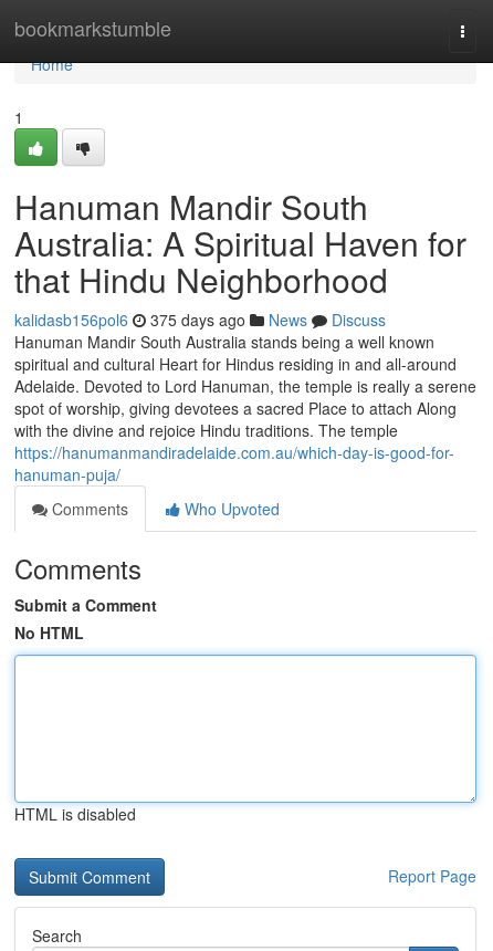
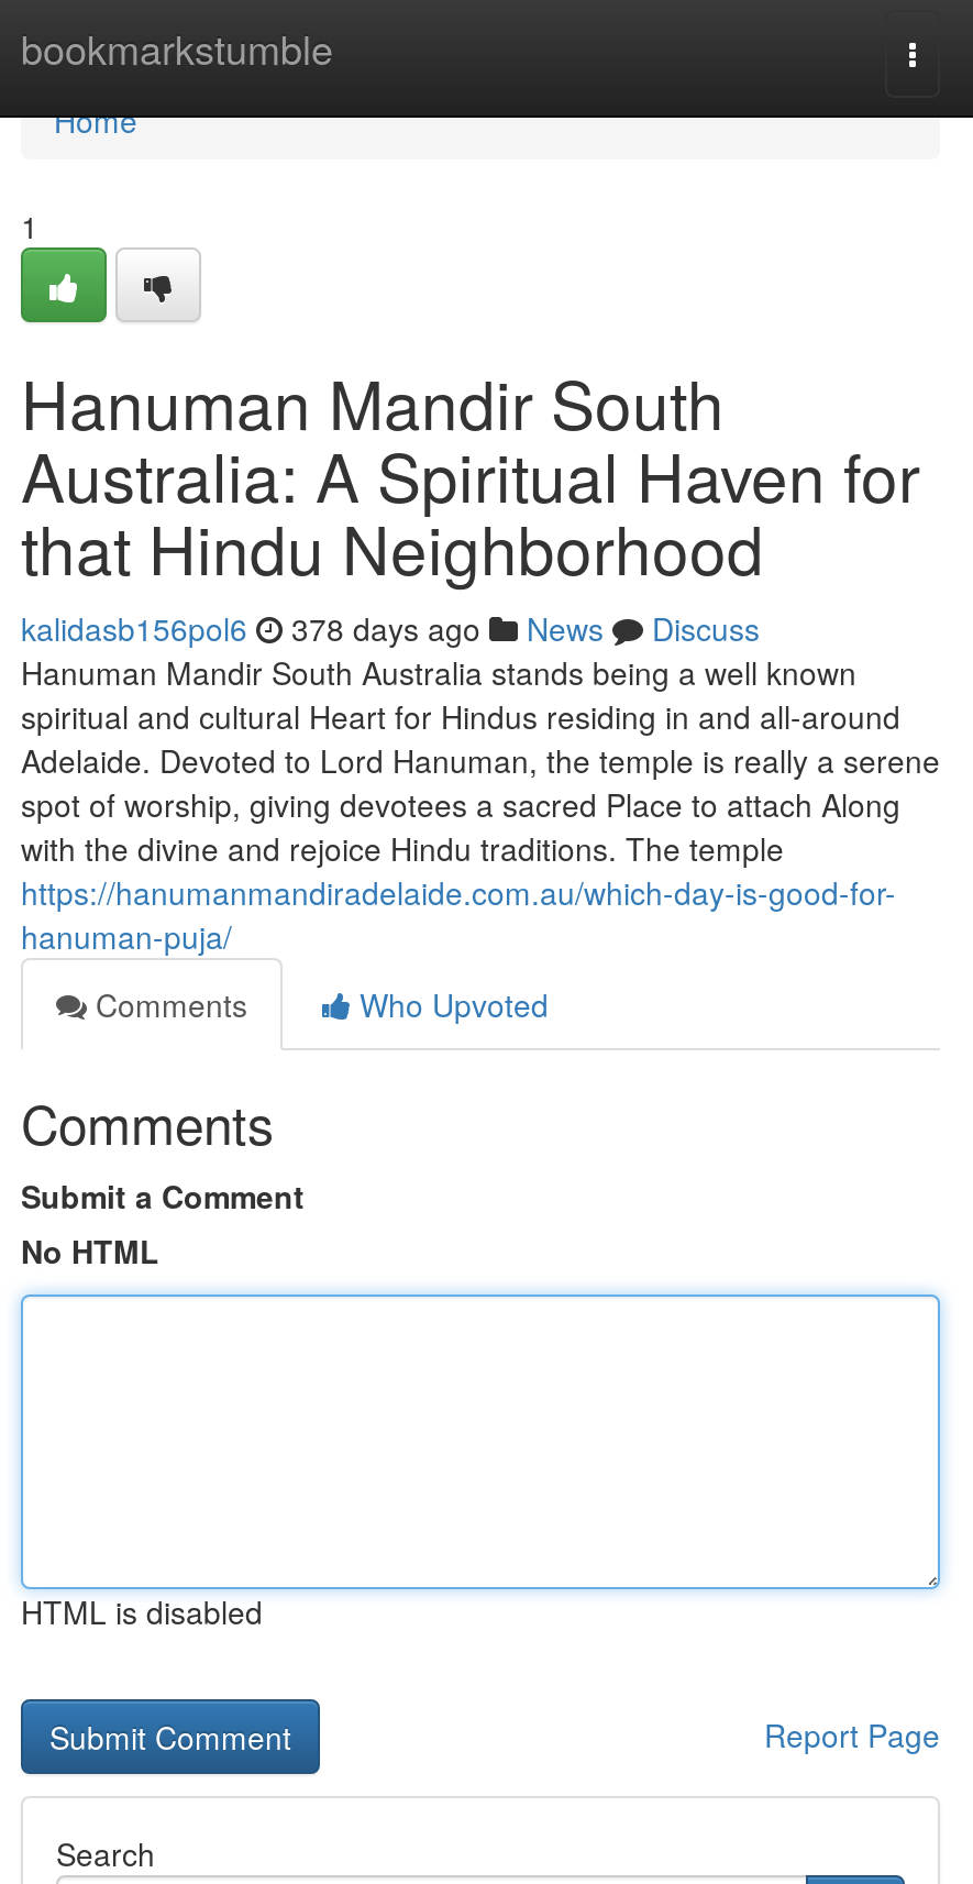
- kalidasb156pol6 375 days ago News Discuss
+ kalidasb156pol6 378 days ago News Discuss
